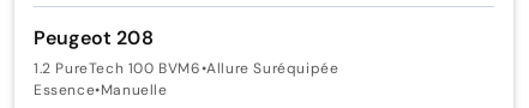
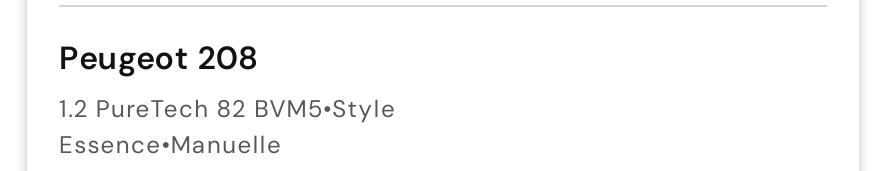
- 1.2 PureTech 100 BVM6•Allure Suréquipée
+ 1.2 PureTech 82 BVM5•Style
